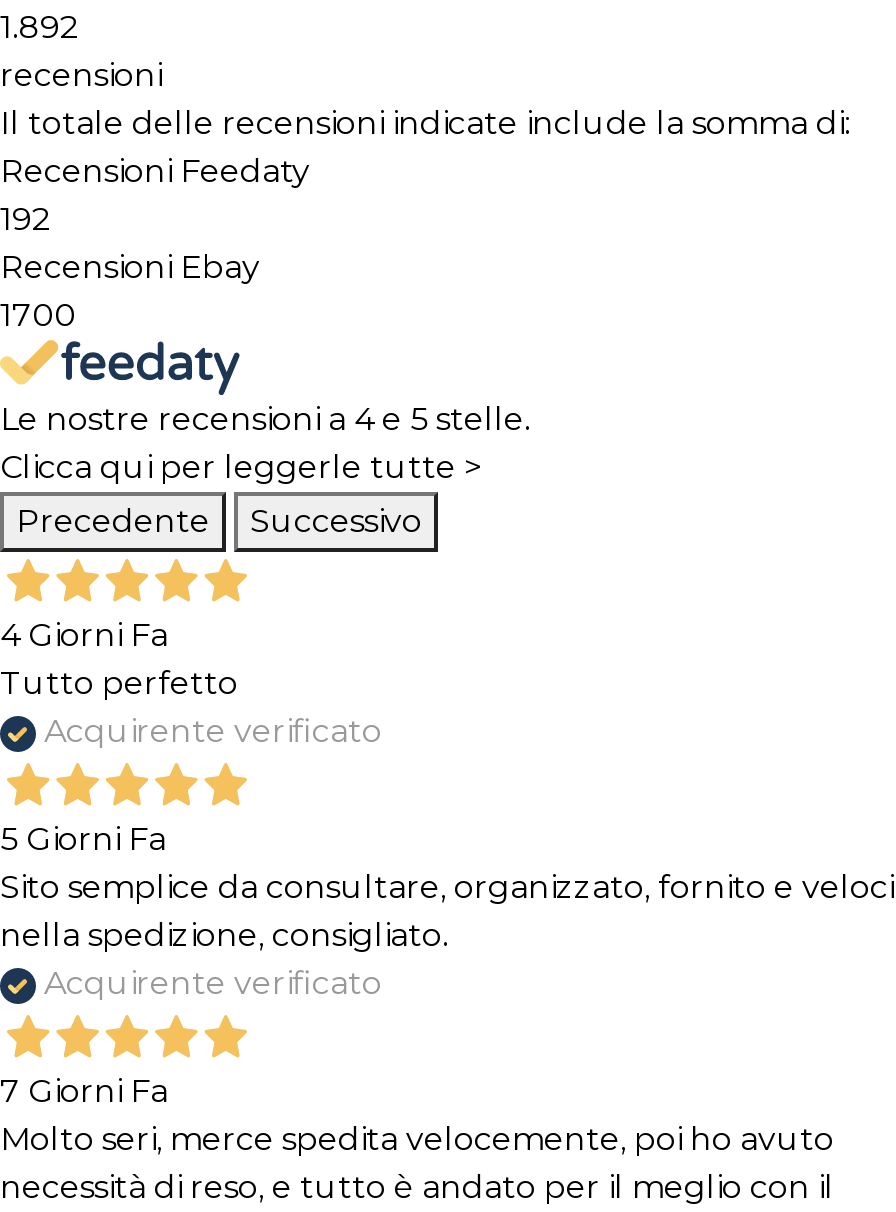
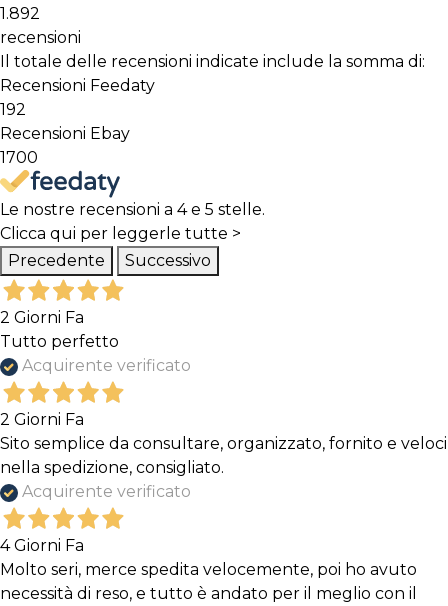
- 4 Giorni Fa
+ 2 Giorni Fa

- 5 Giorni Fa
+ 2 Giorni Fa

- 7 Giorni Fa
+ 4 Giorni Fa
